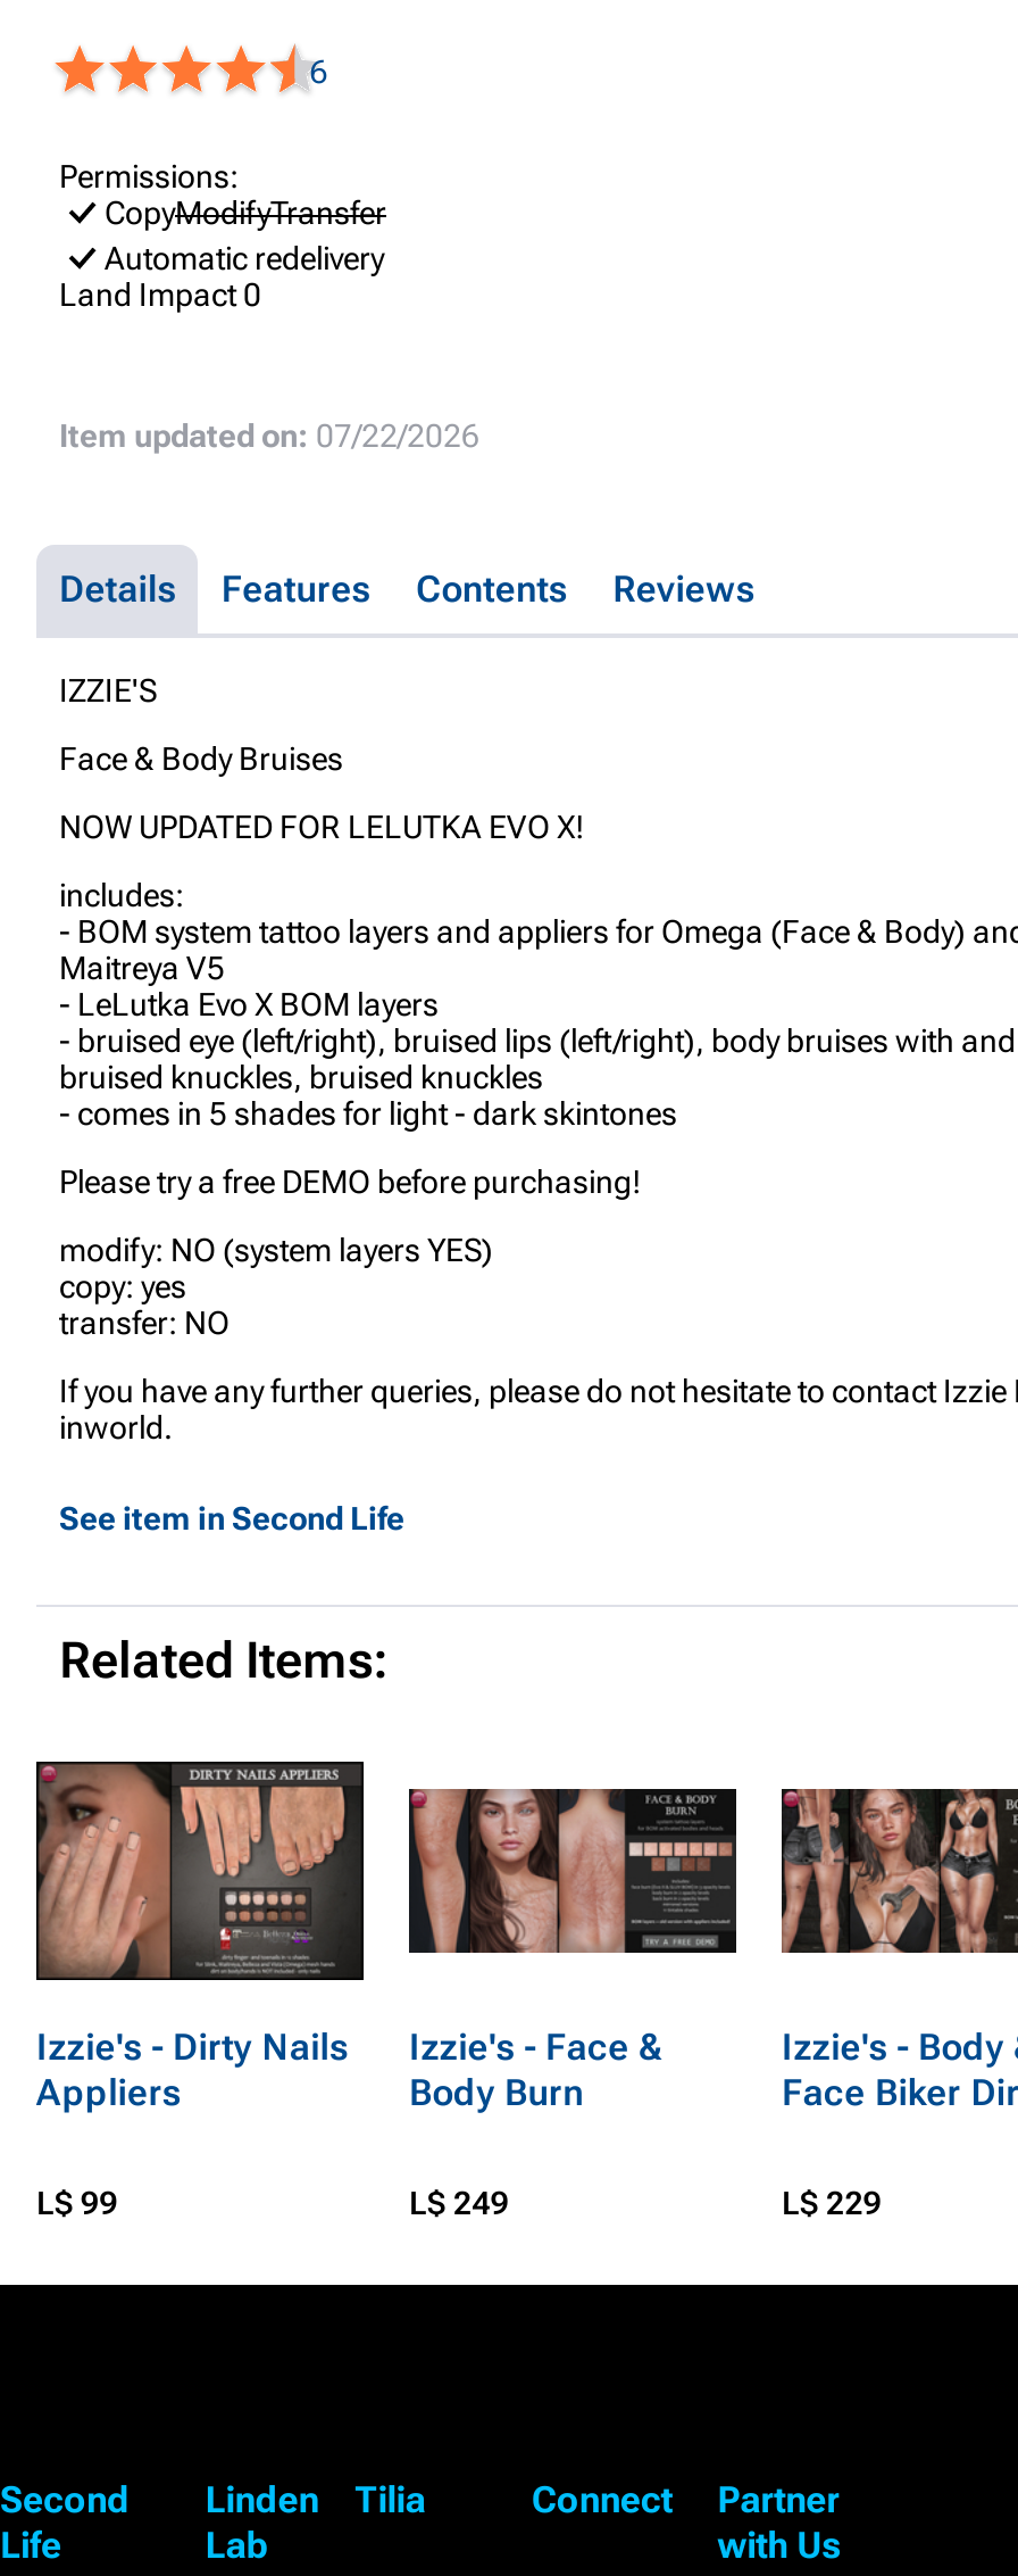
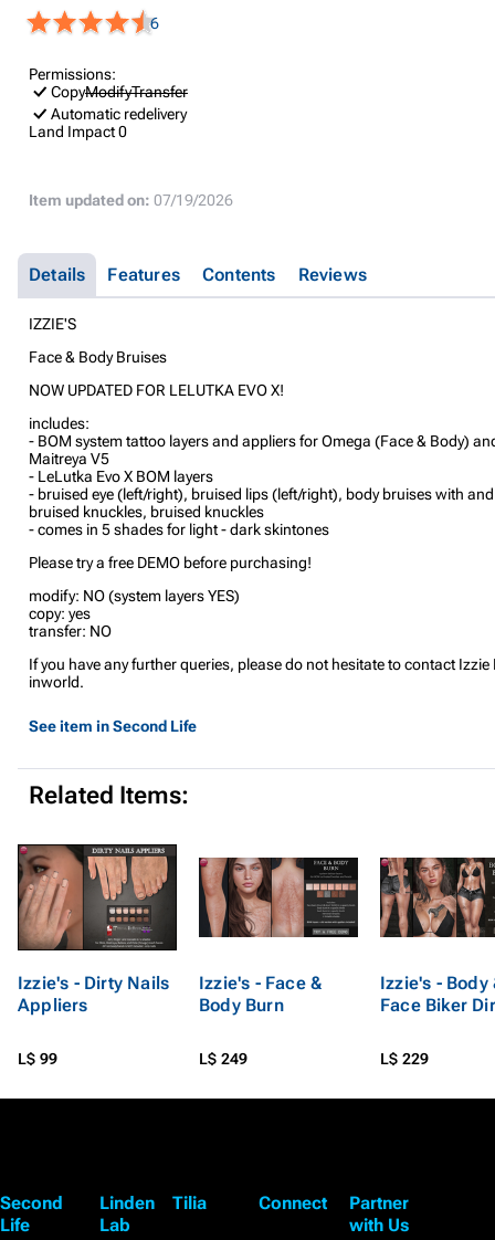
- Item updated on: 07/22/2026
+ Item updated on: 07/19/2026
